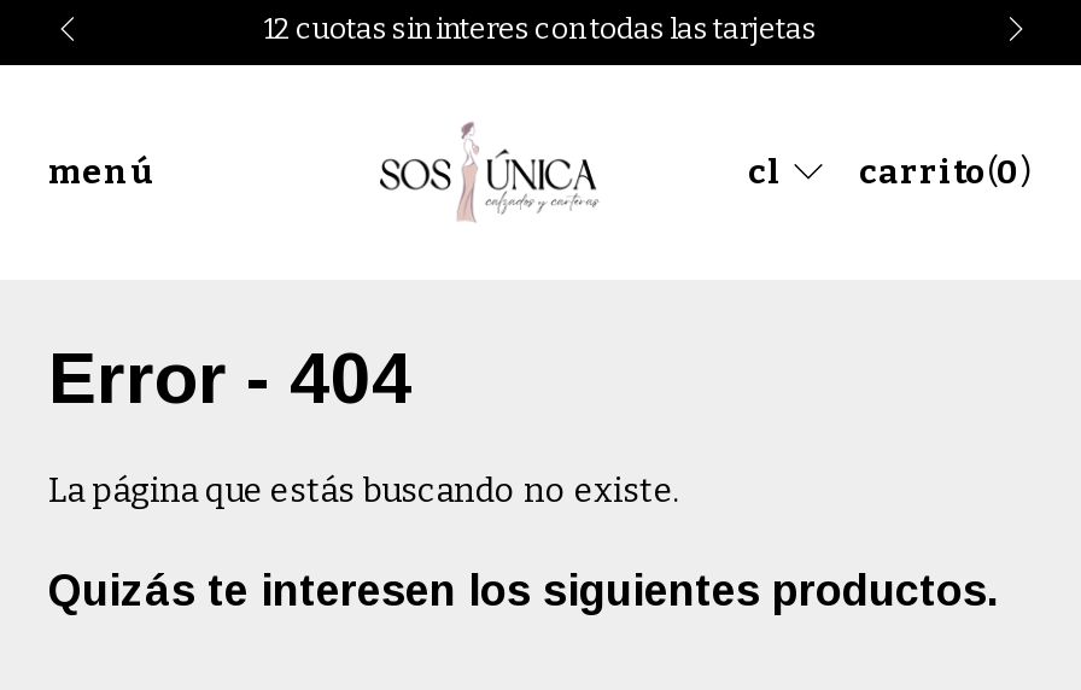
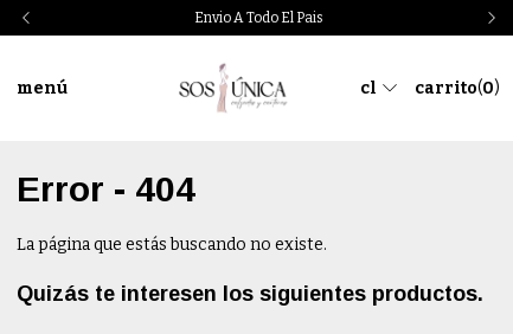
- 12 cuotas sin interes con todas las tarjetas
+ Envio A Todo El Pais
